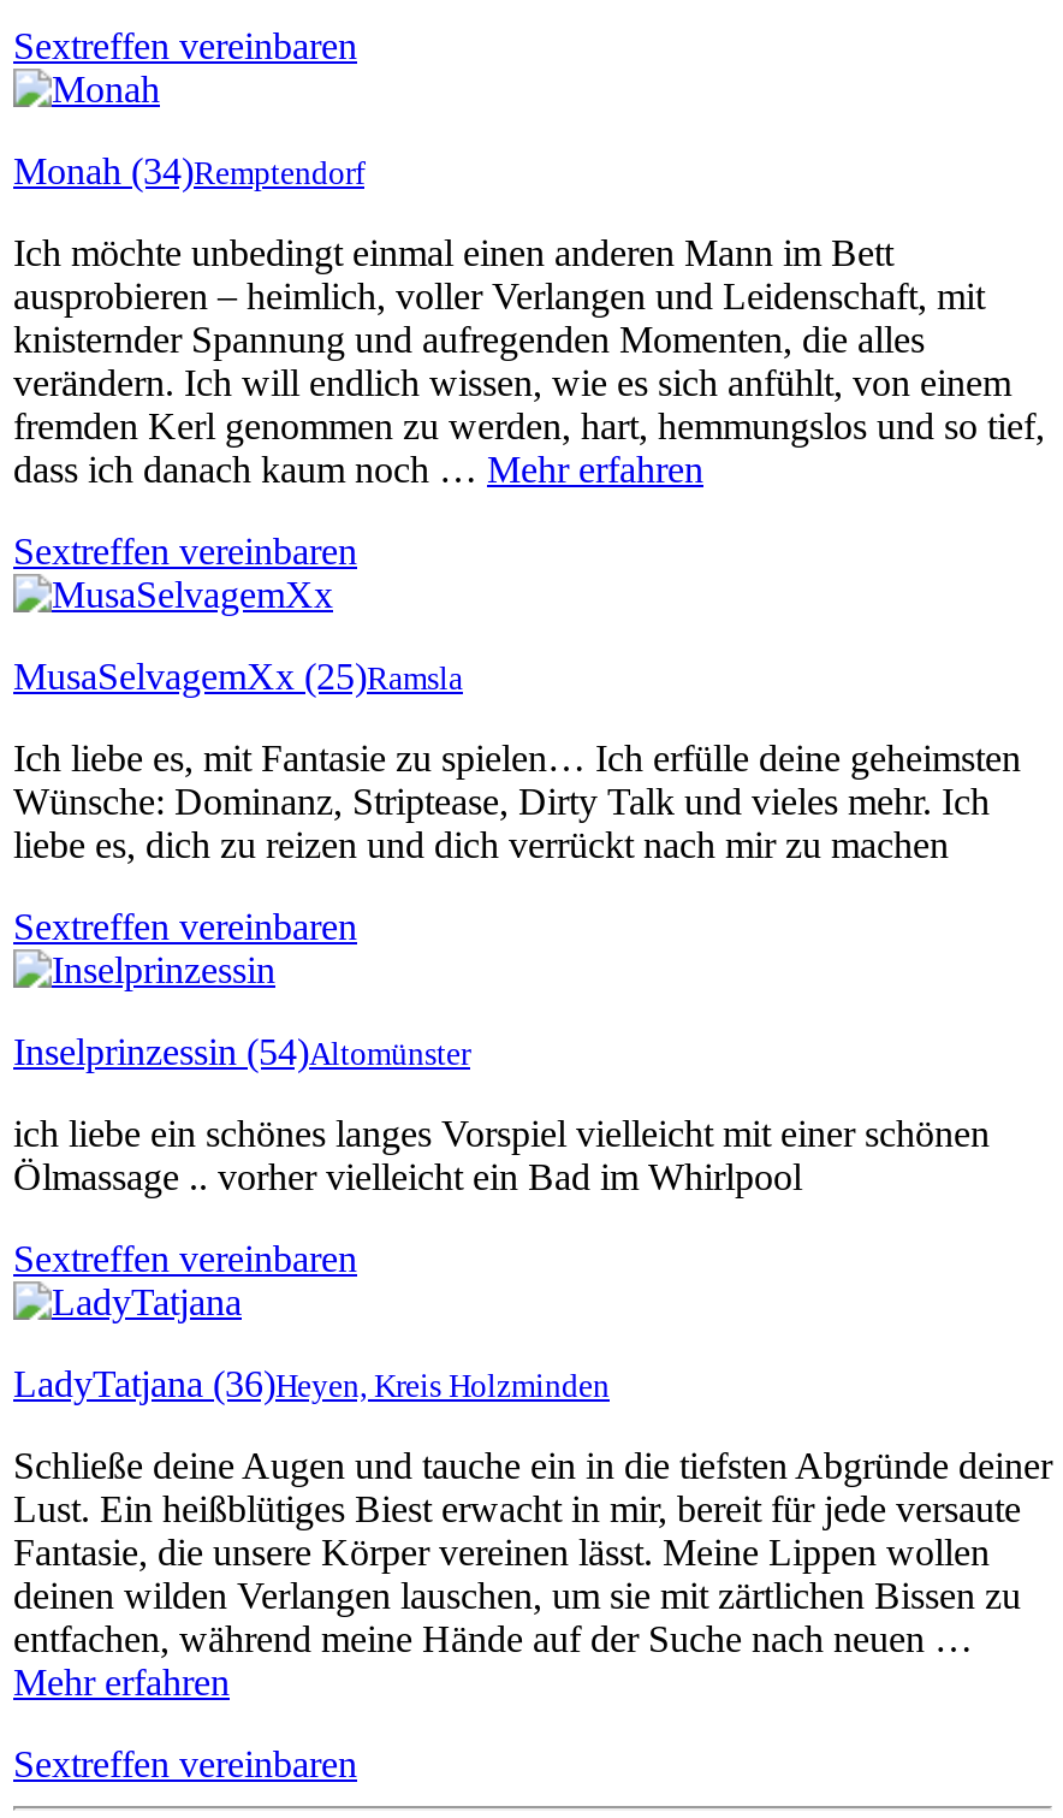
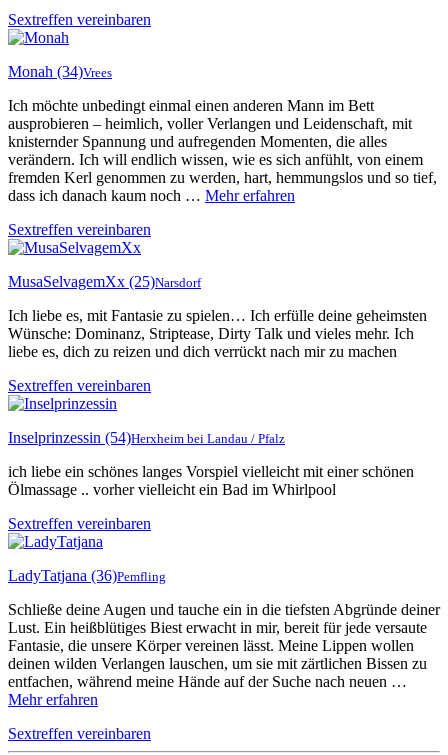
- Monah (34)Remptendorf
+ Monah (34)Vrees

- MusaSelvagemXx (25)Ramsla
+ MusaSelvagemXx (25)Narsdorf

- Inselprinzessin (54)Altomünster
+ Inselprinzessin (54)Herxheim bei Landau / Pfalz

- LadyTatjana (36)Heyen, Kreis Holzminden
+ LadyTatjana (36)Pemfling
